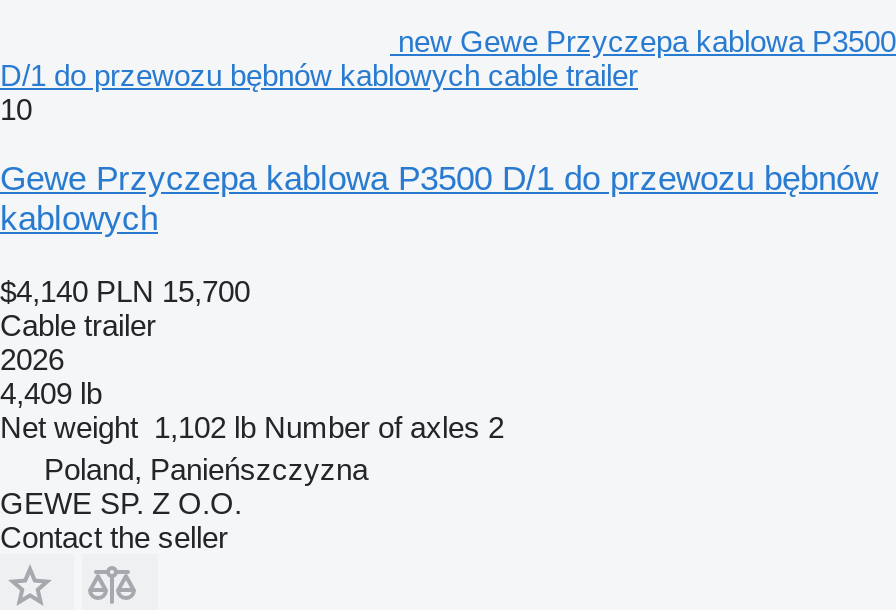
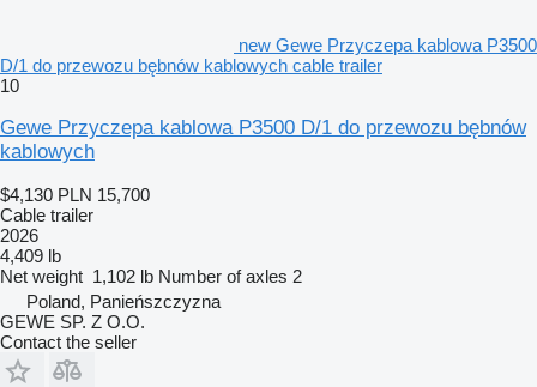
- $4,140 PLN 15,700
+ $4,130 PLN 15,700
